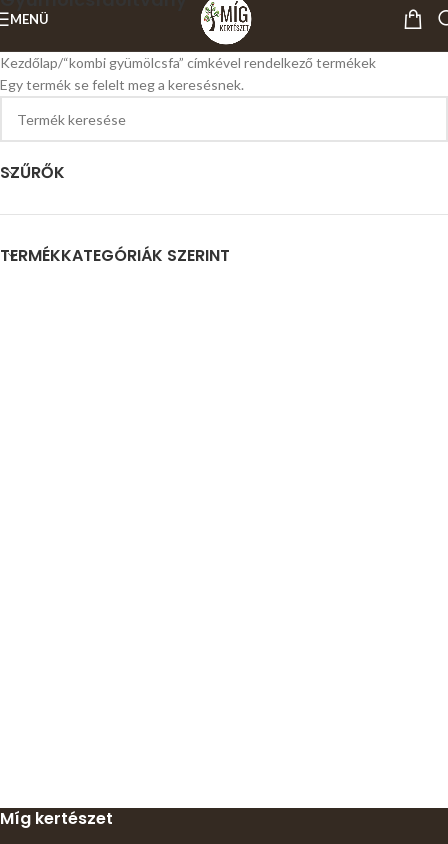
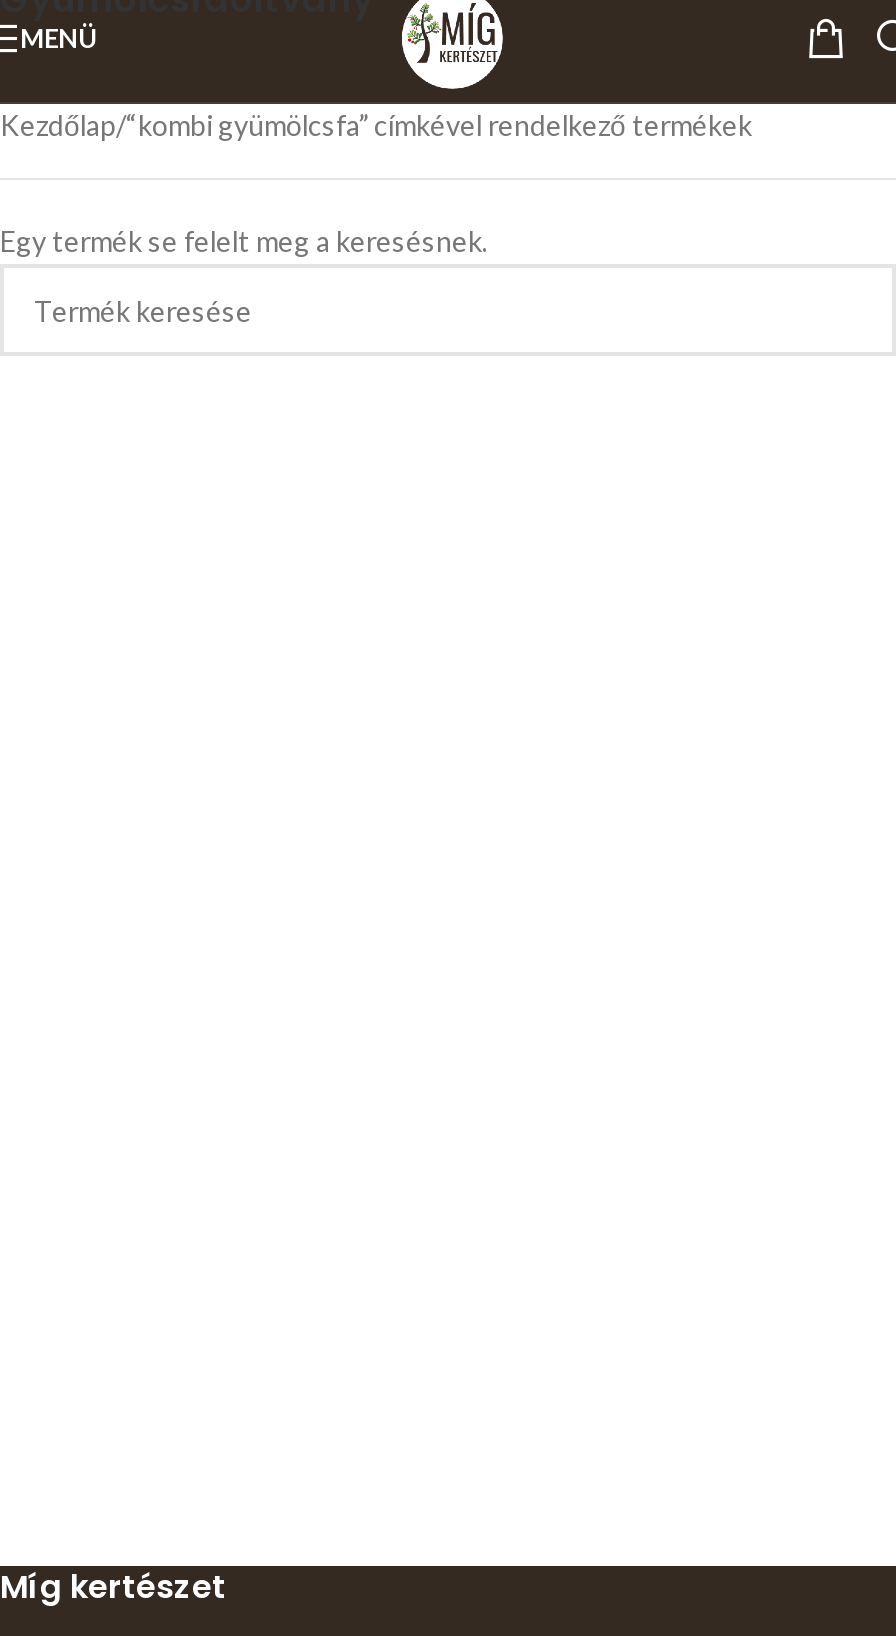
moved down: Egy termék se felelt meg a keresésnek.

- SZŰRŐK

- TERMÉKKATEGÓRIÁK SZERINT
